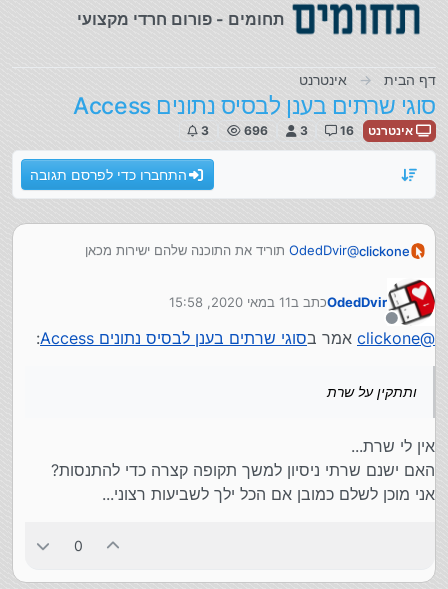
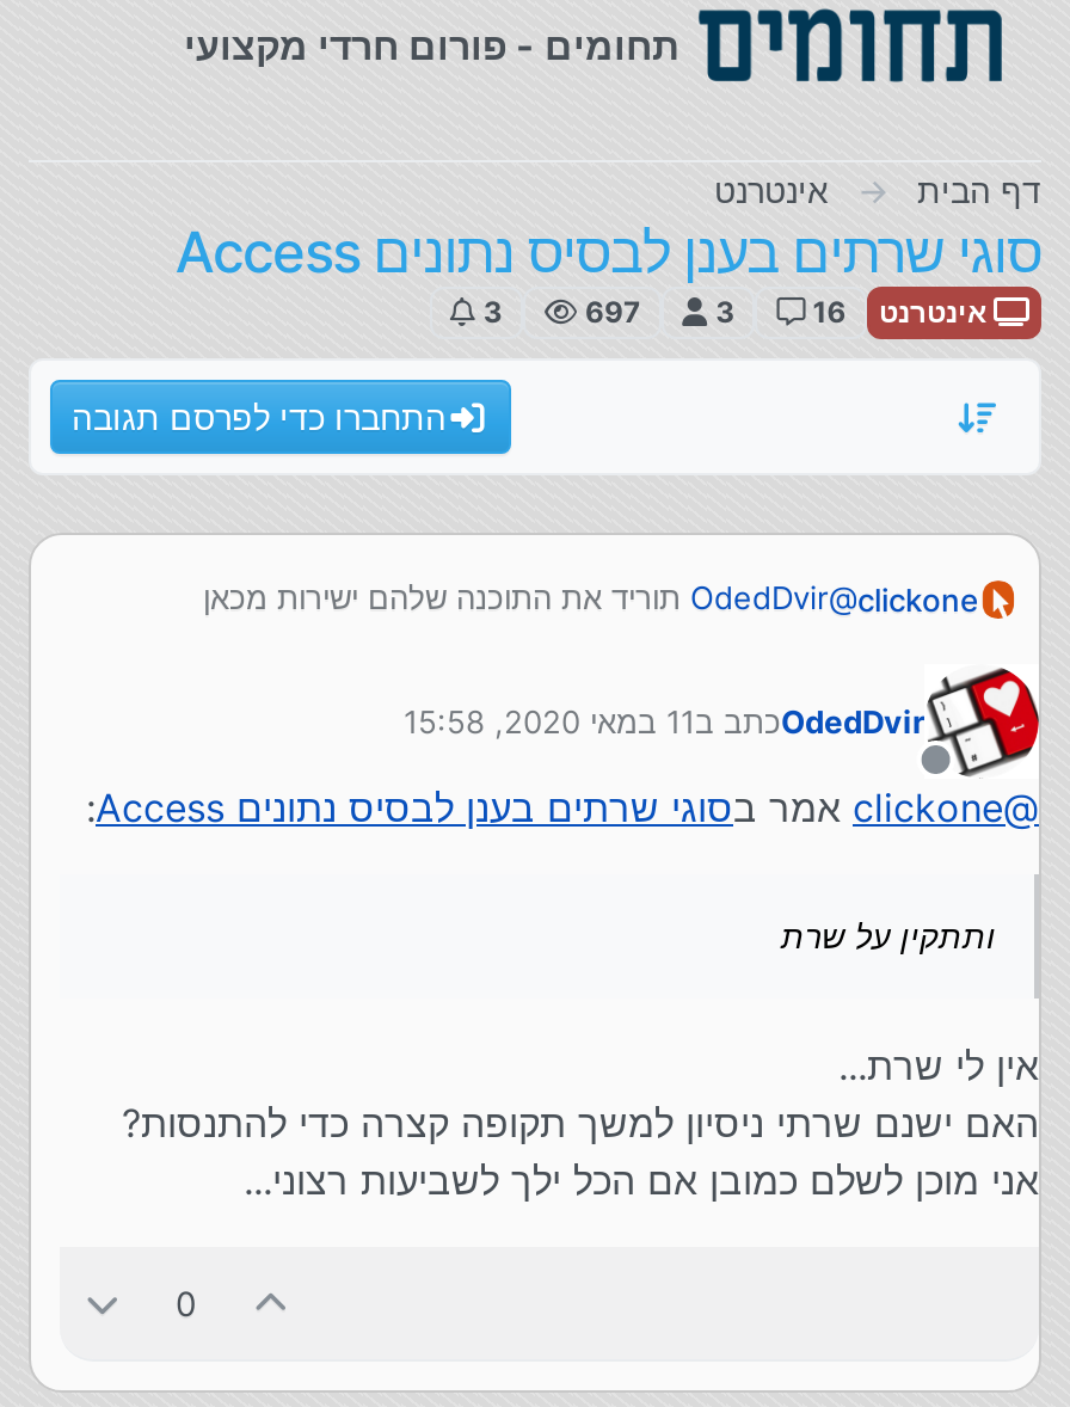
- 696
+ 697
